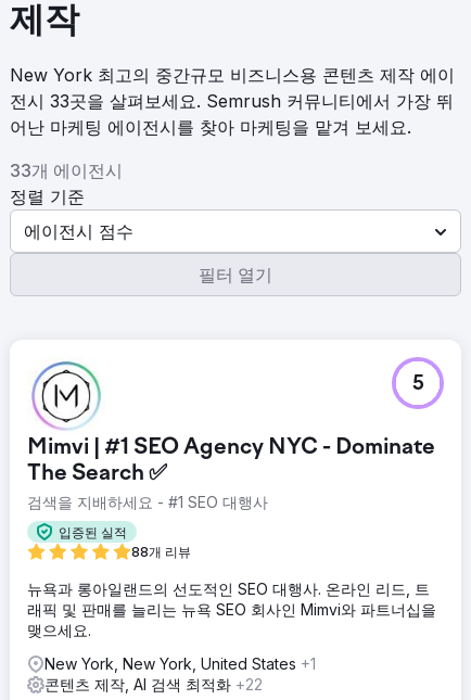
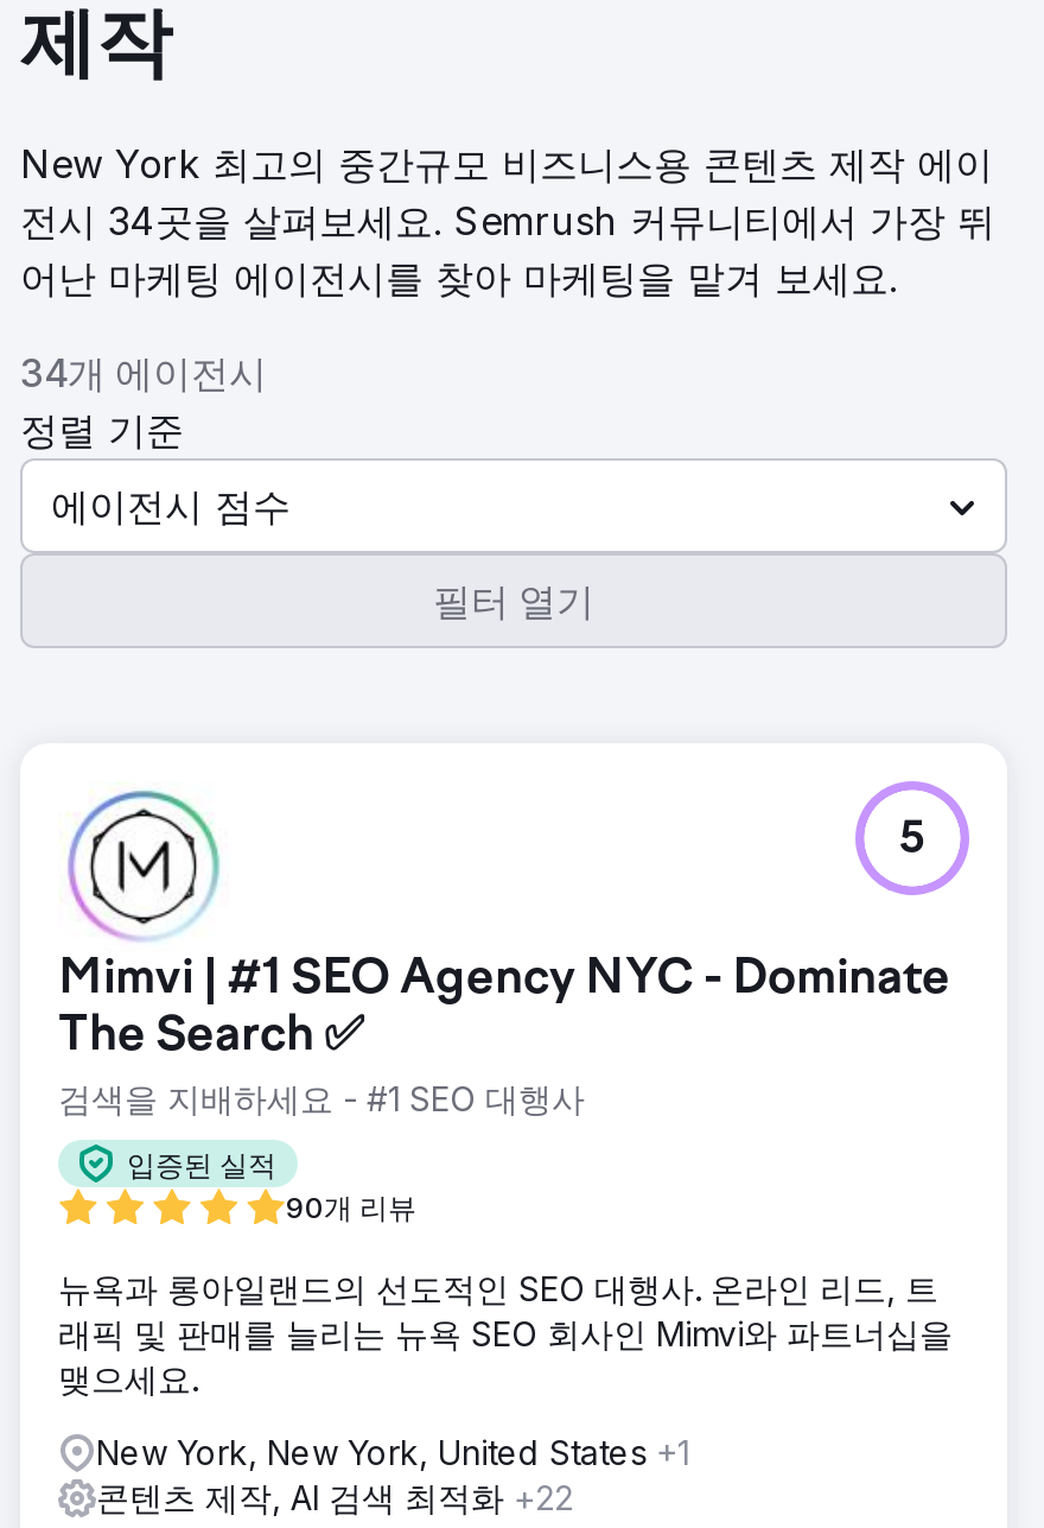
- 전시 33곳을 살펴보세요. Semrush 커뮤니티에서 가장 뛰
+ 전시 34곳을 살펴보세요. Semrush 커뮤니티에서 가장 뛰

- 33개 에이전시
+ 34개 에이전시

- 88개 리뷰
+ 90개 리뷰
